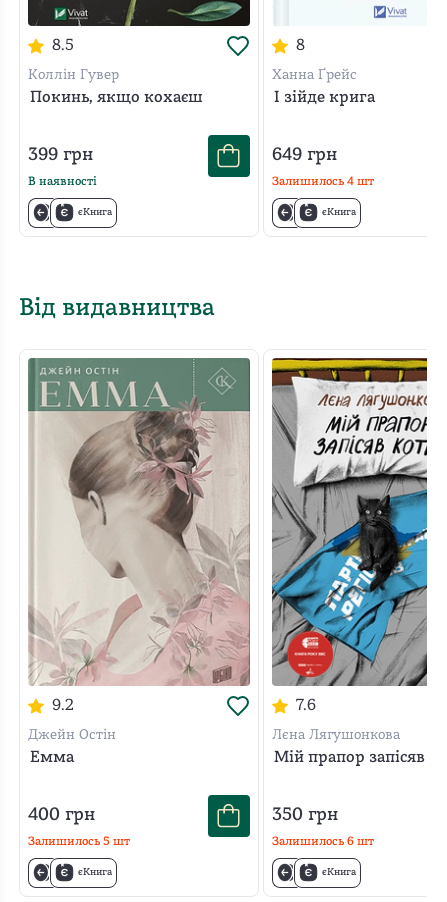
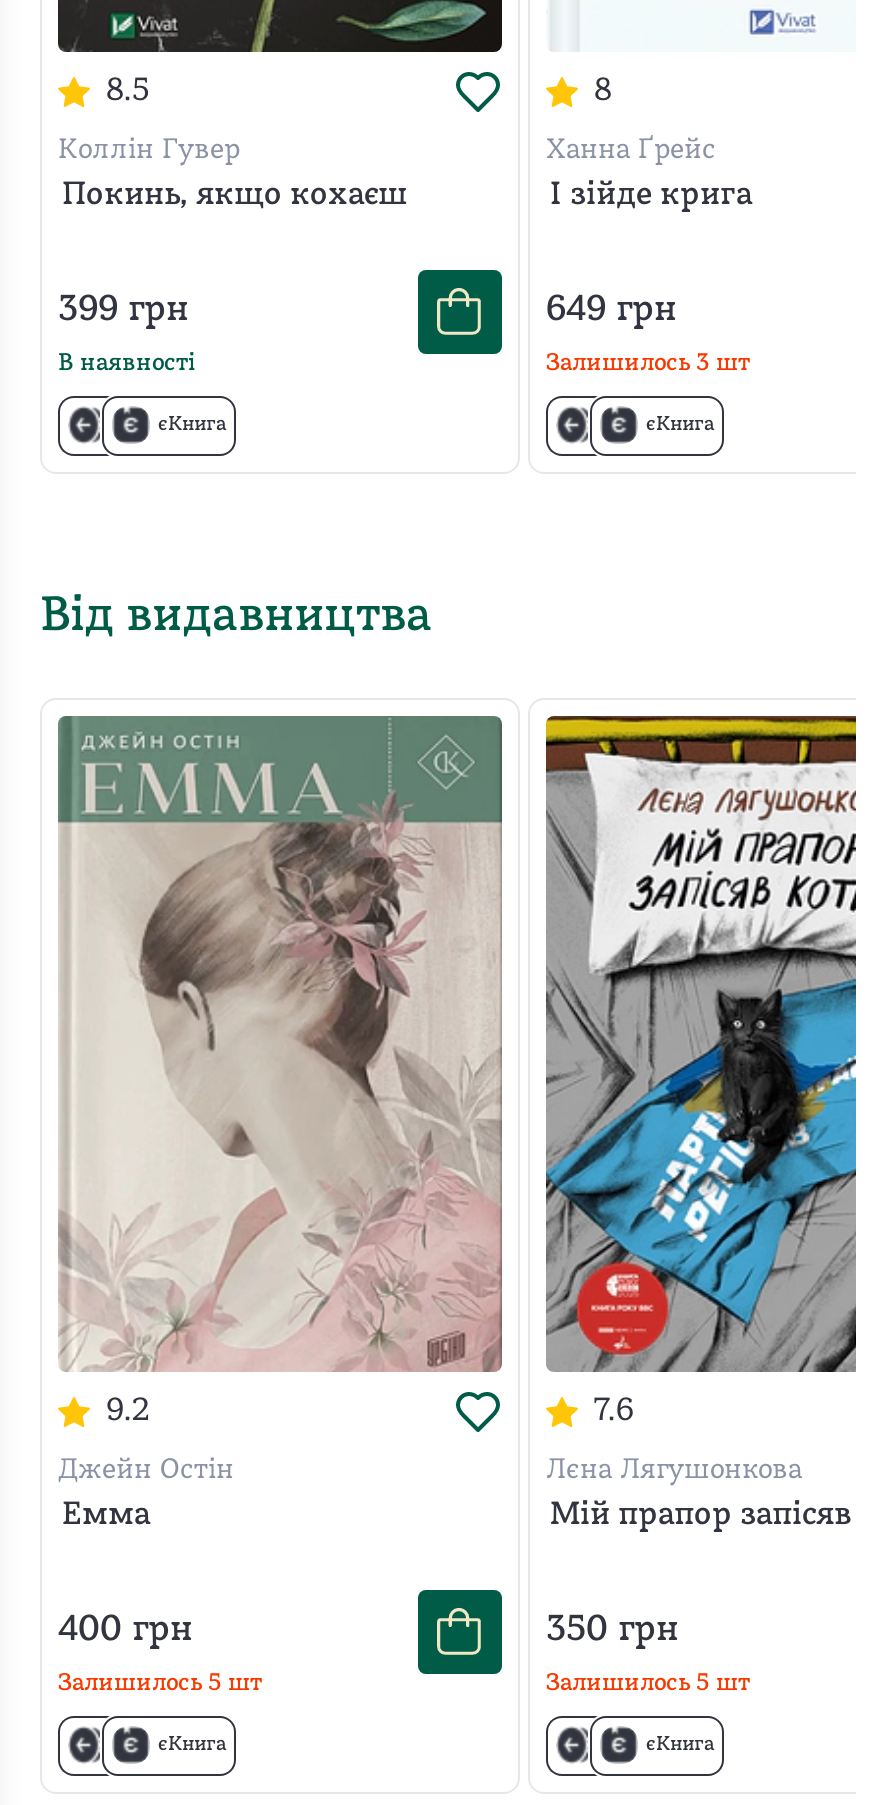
- Залишилось 4 шт
+ Залишилось 3 шт

- Залишилось 6 шт
+ Залишилось 5 шт
